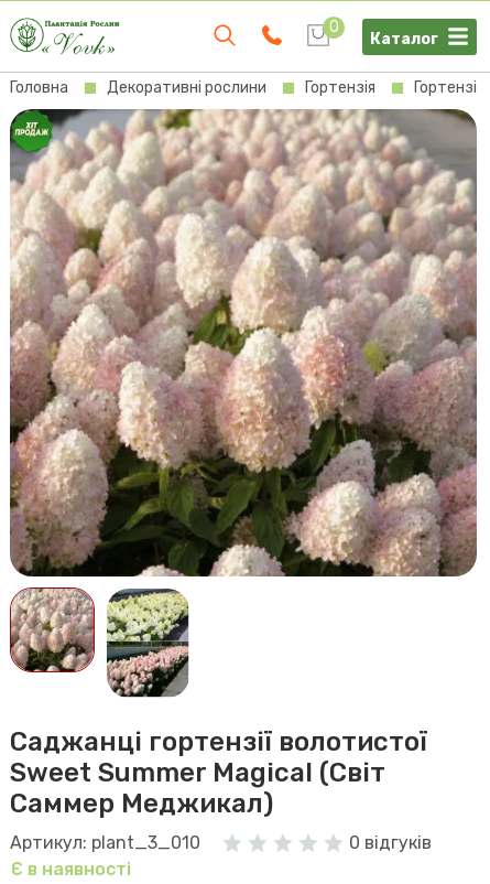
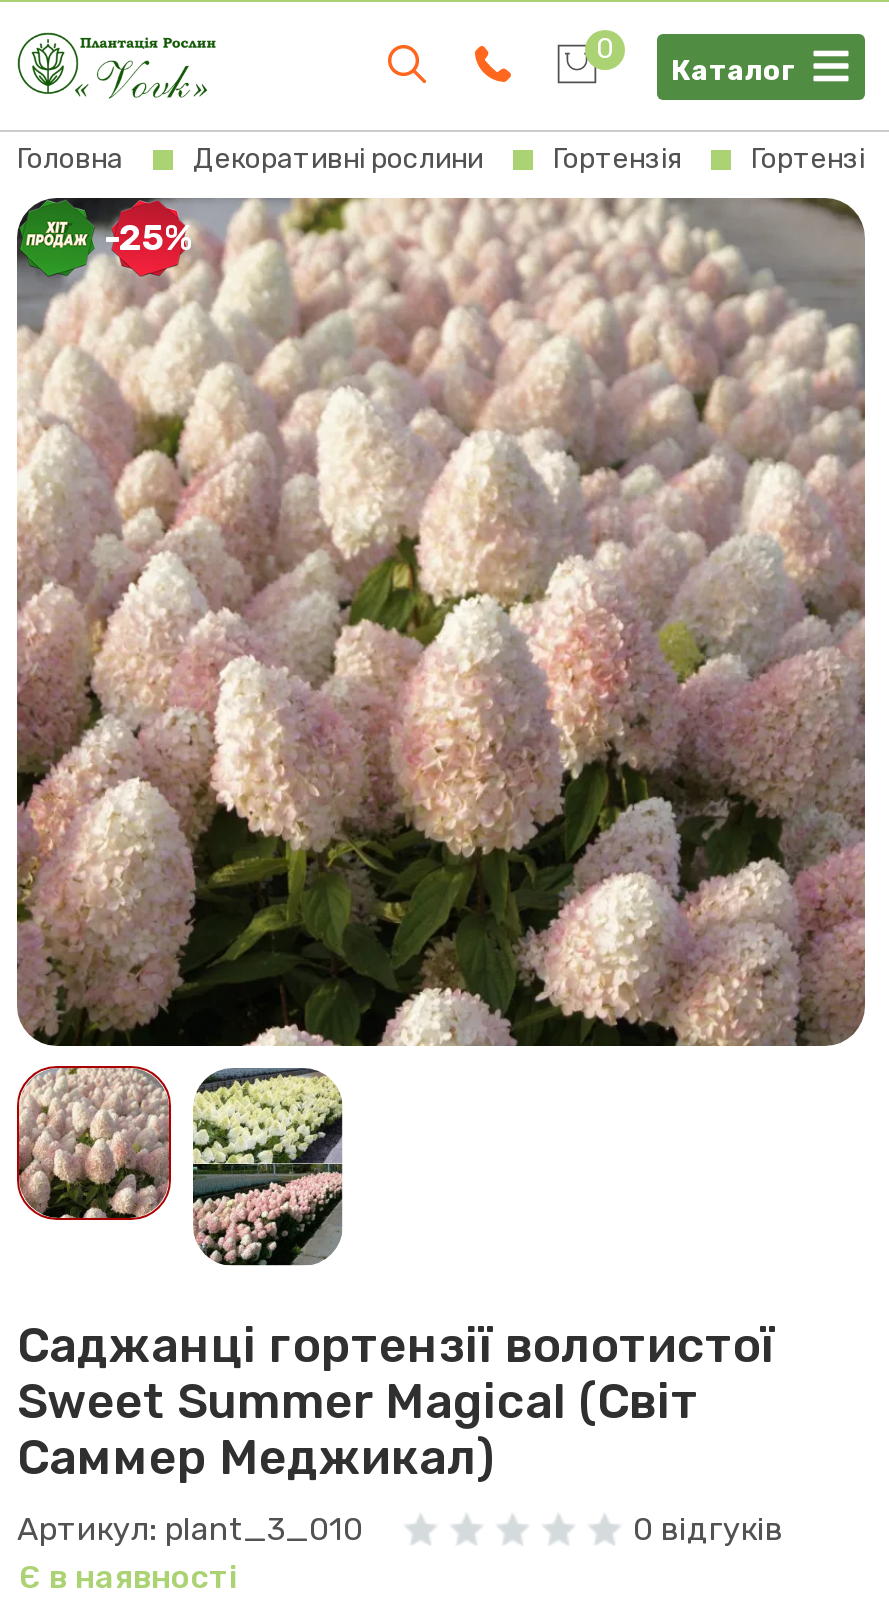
+ -25%
